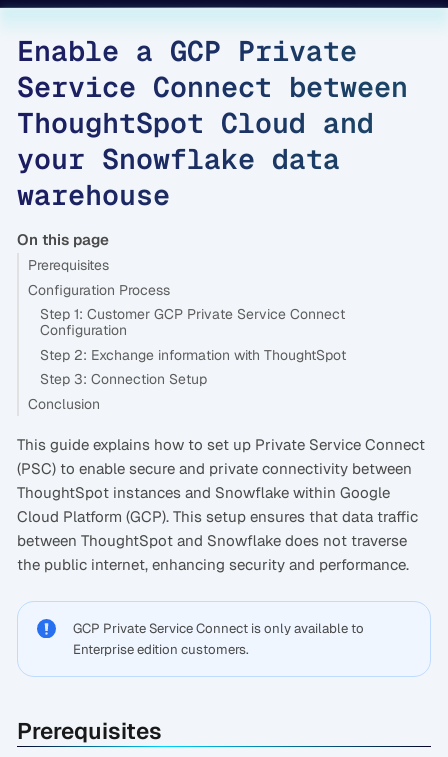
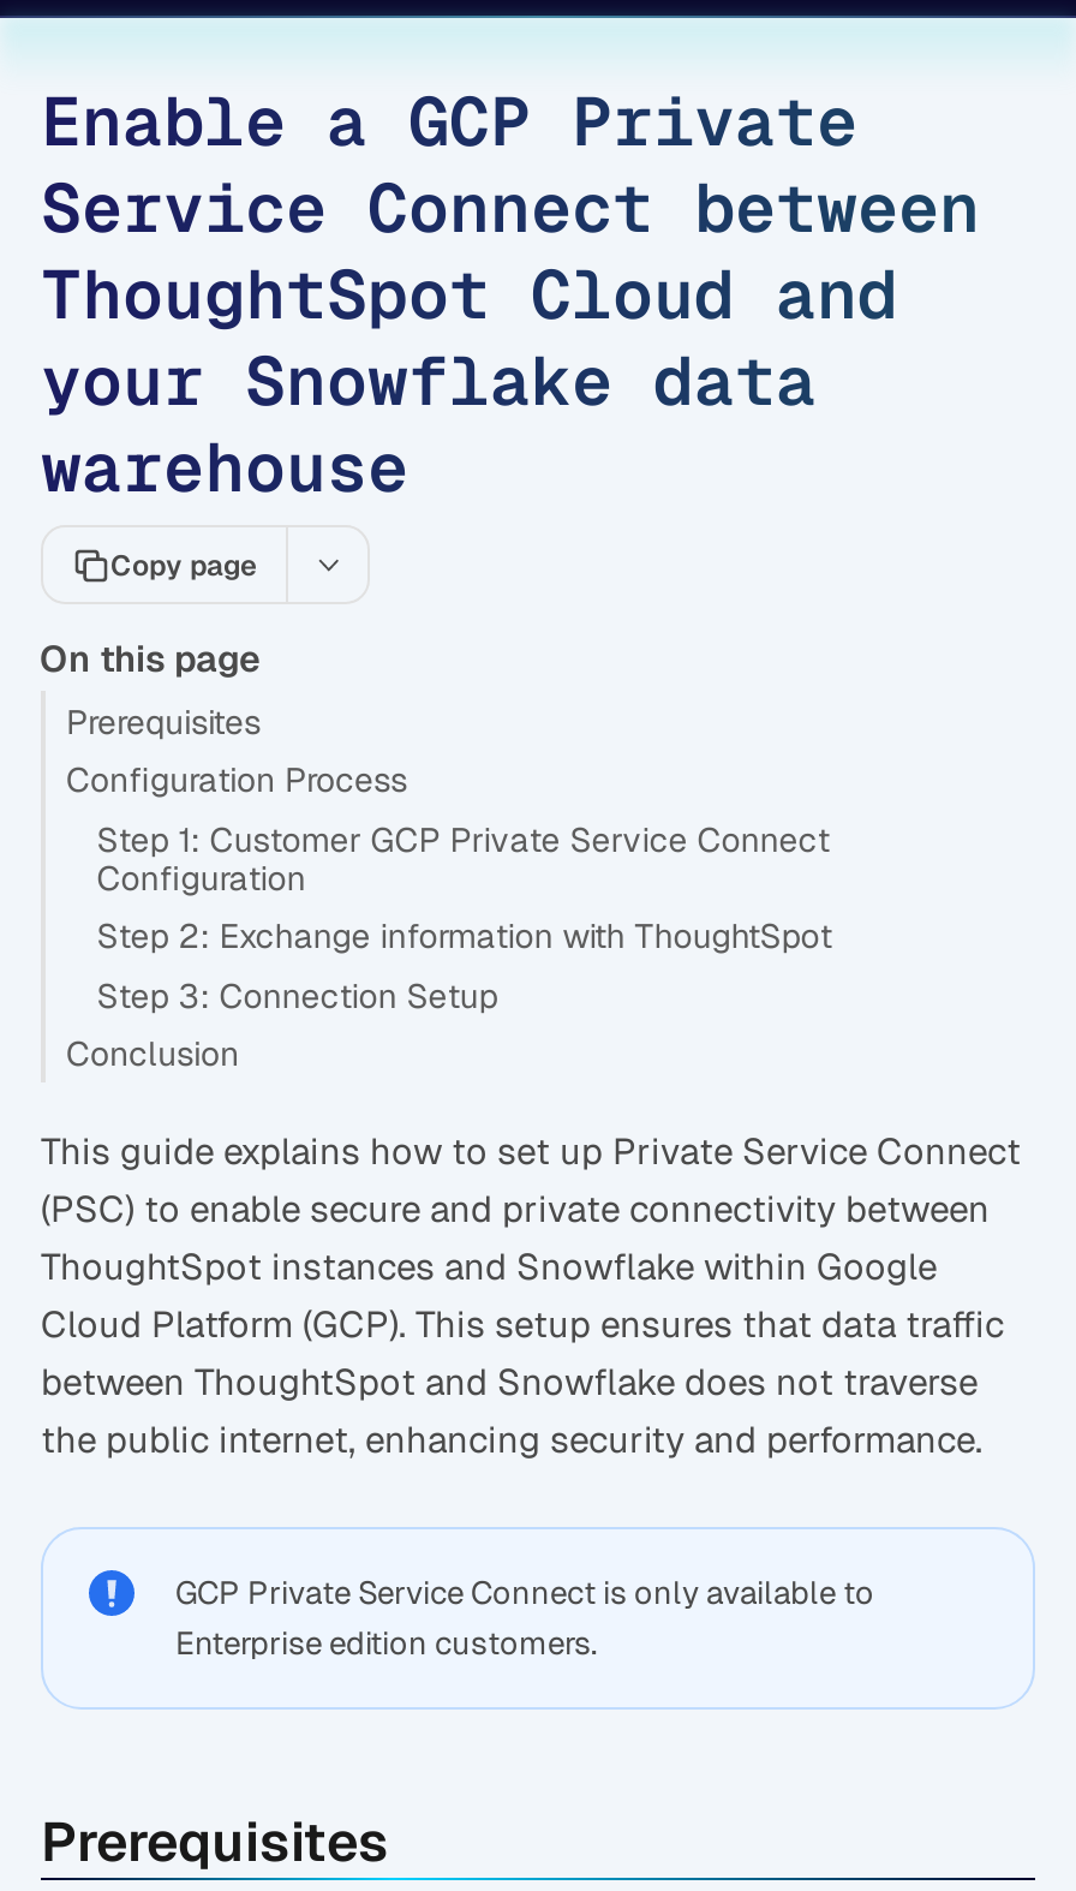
+ Copy page
